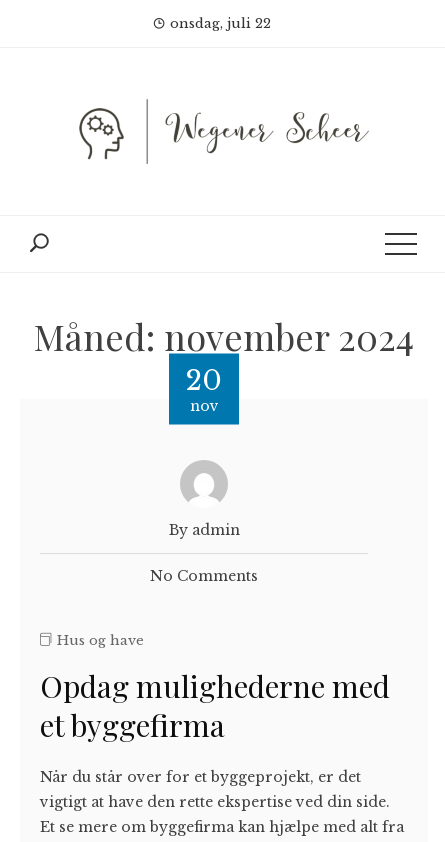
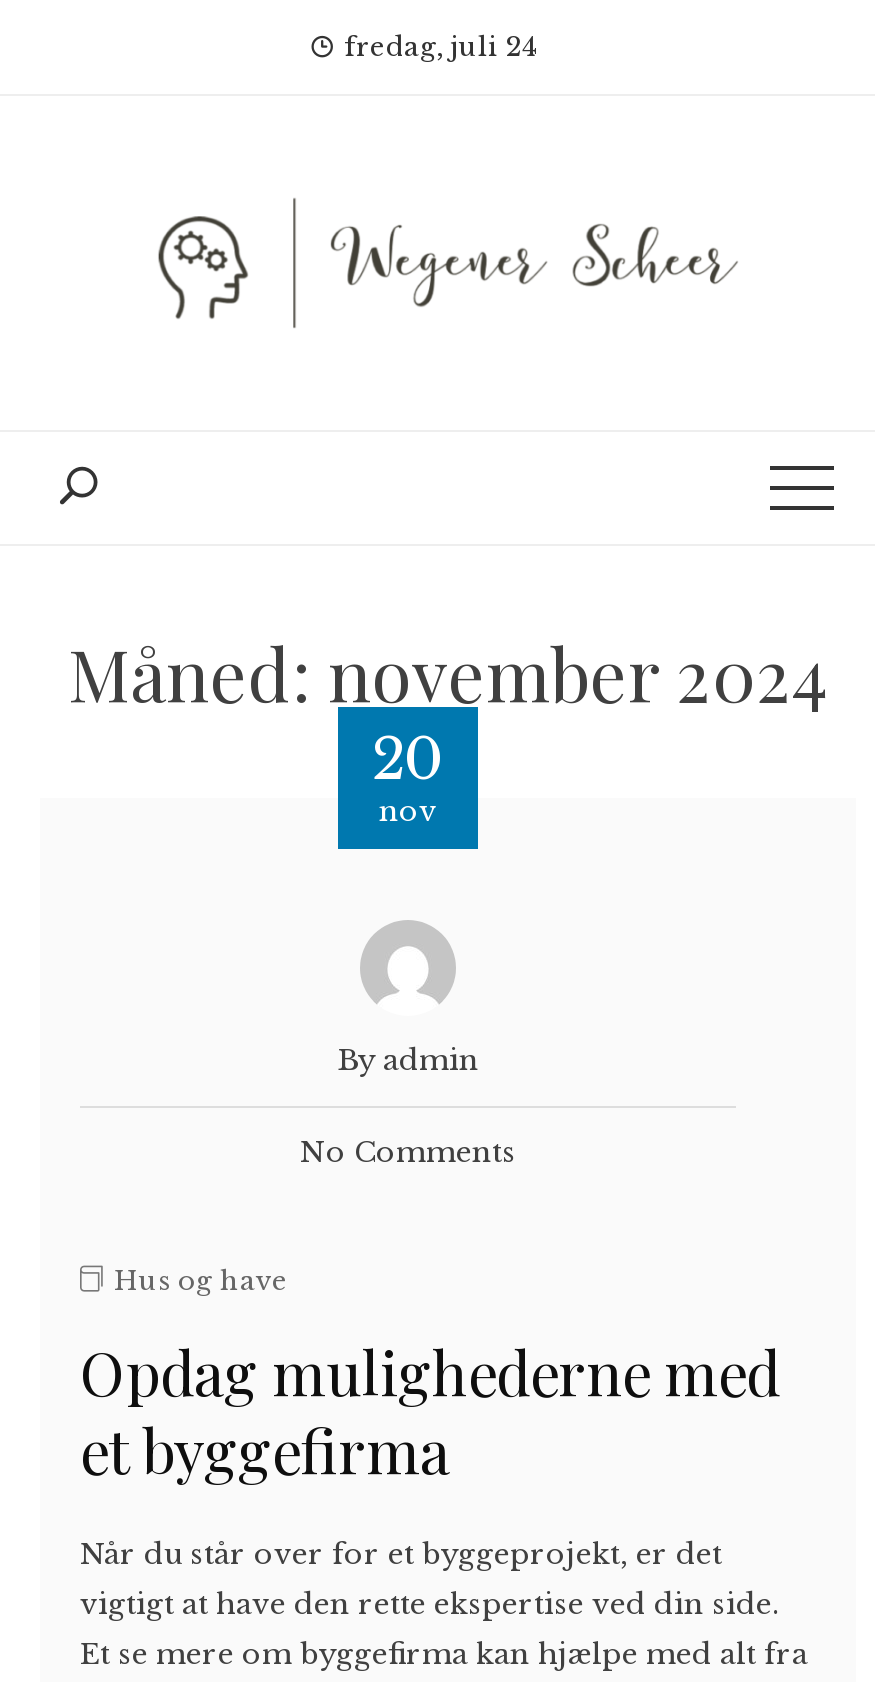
- onsdag, juli 22
+ fredag, juli 24
